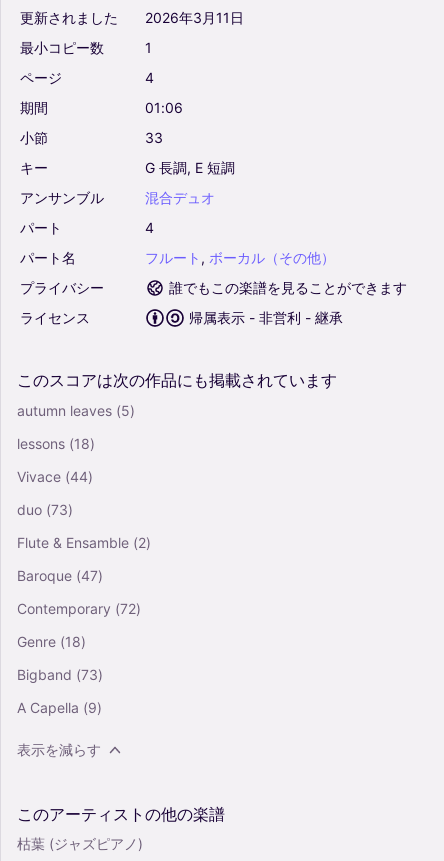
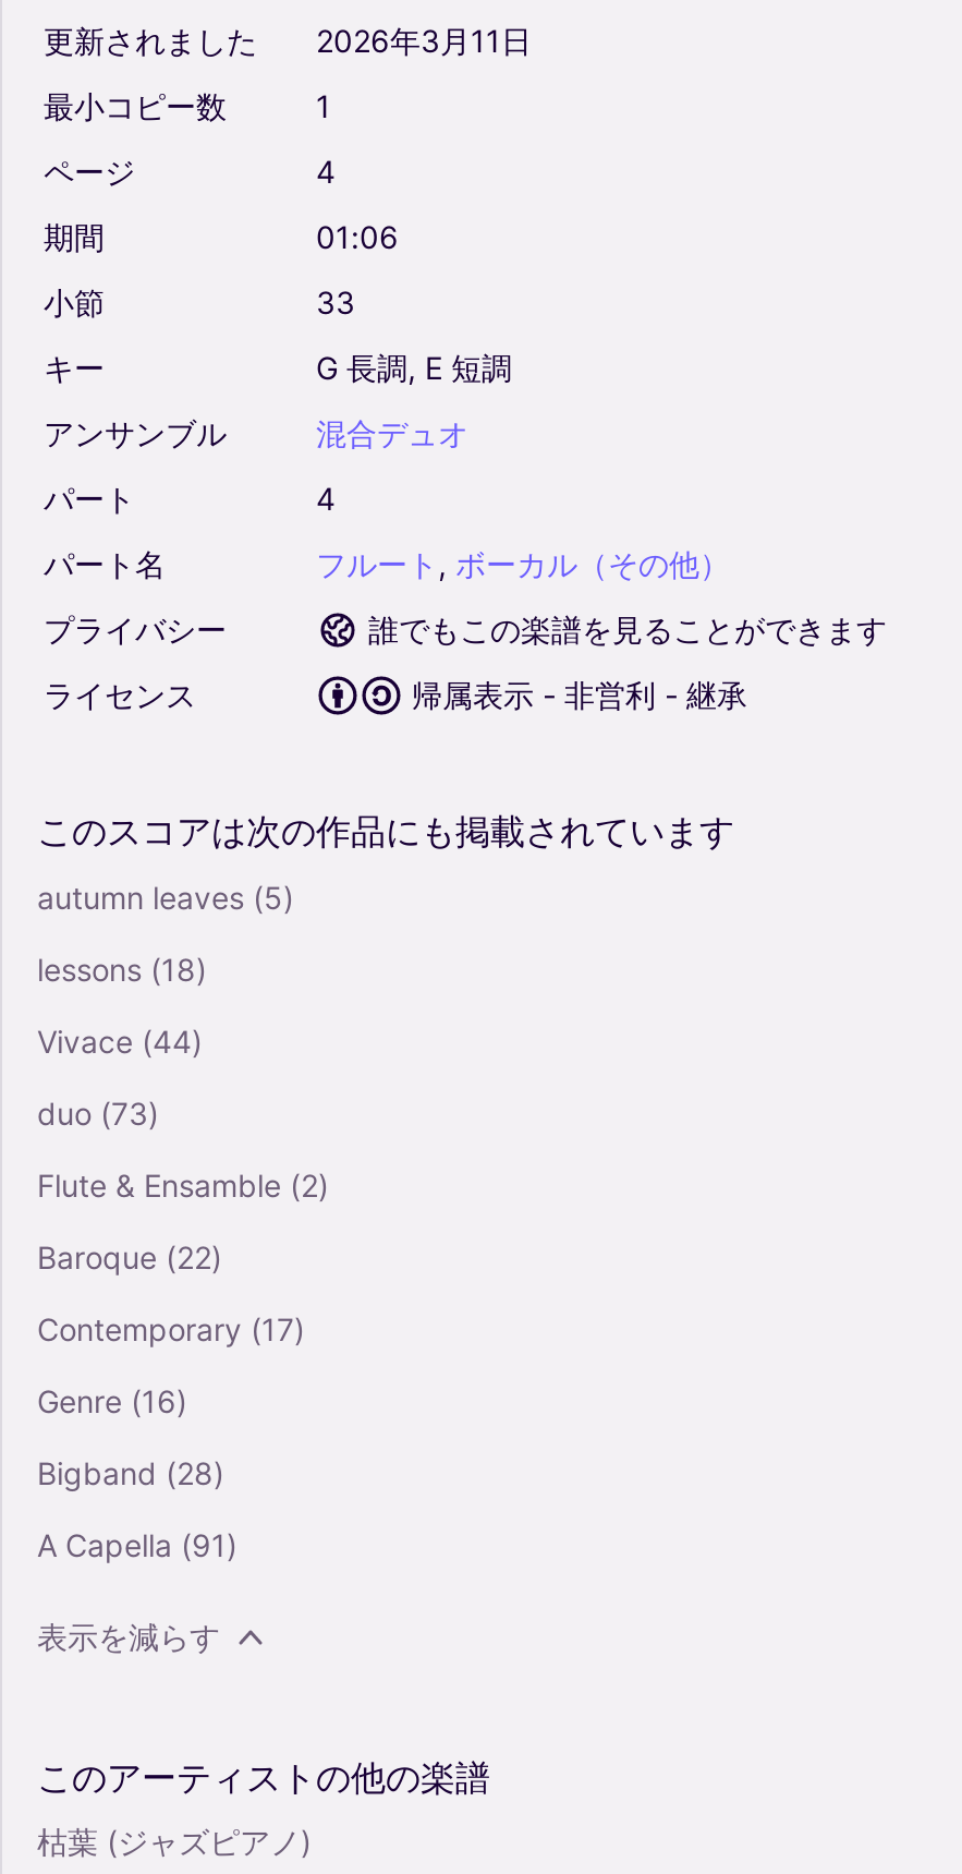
- Baroque (47)
+ Baroque (22)

- Contemporary (72)
+ Contemporary (17)

- Genre (18)
+ Genre (16)

- Bigband (73)
+ Bigband (28)

- A Capella (9)
+ A Capella (91)
